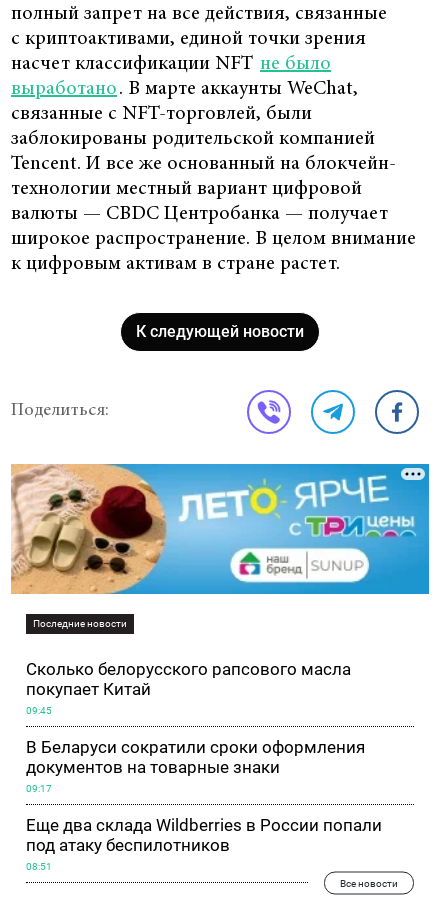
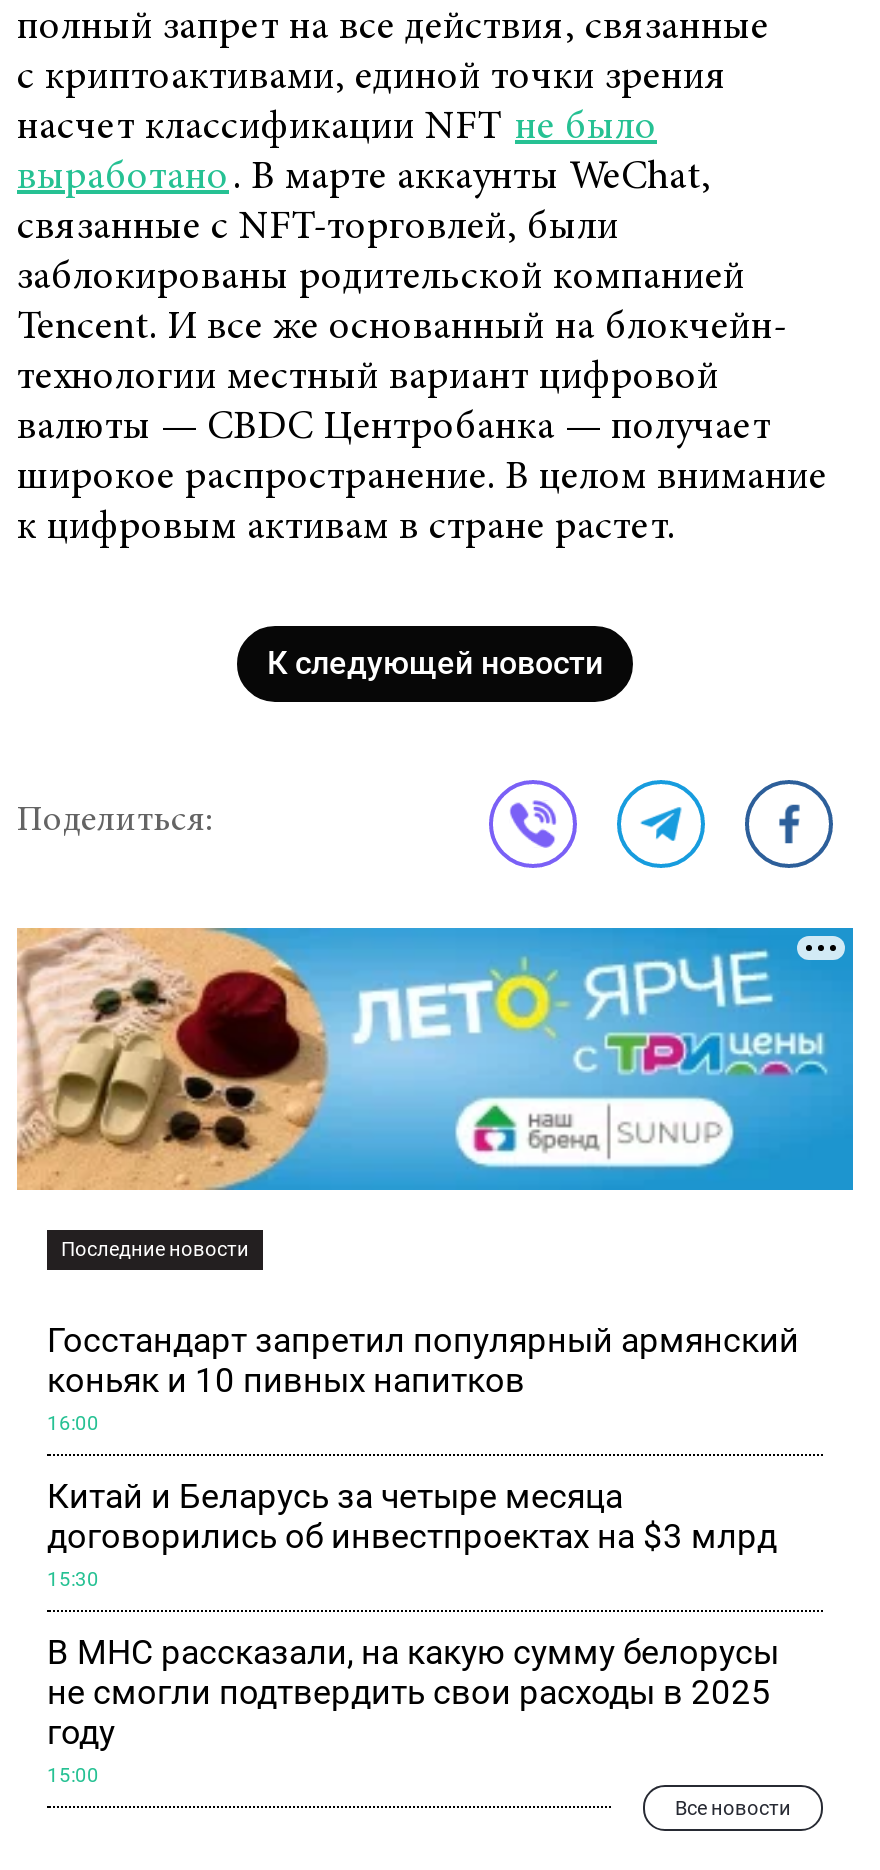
- Сколько белорусского рапсового масла
- покупает Китай
+ Госстандарт запретил популярный армянский
+ коньяк и 10 пивных напитков

- 09:45
+ 16:00

- В Беларуси сократили сроки оформления
- документов на товарные знаки
+ Китай и Беларусь за четыре месяца
+ договорились об инвестпроектах на $3 млрд

- 09:17
+ 15:30

- Еще два склада Wildberries в России попали
- под атаку беспилотников
+ В МНС рассказали, на какую сумму белорусы
+ не смогли подтвердить свои расходы в 2025
+ году

- 08:51
+ 15:00
